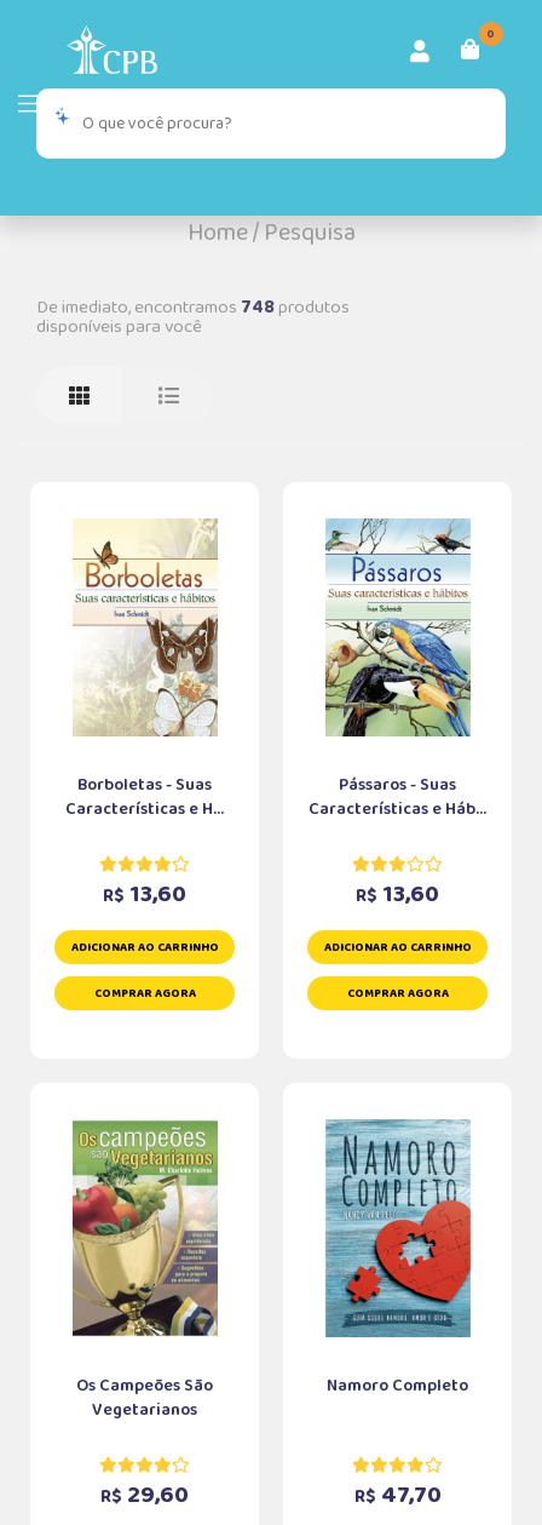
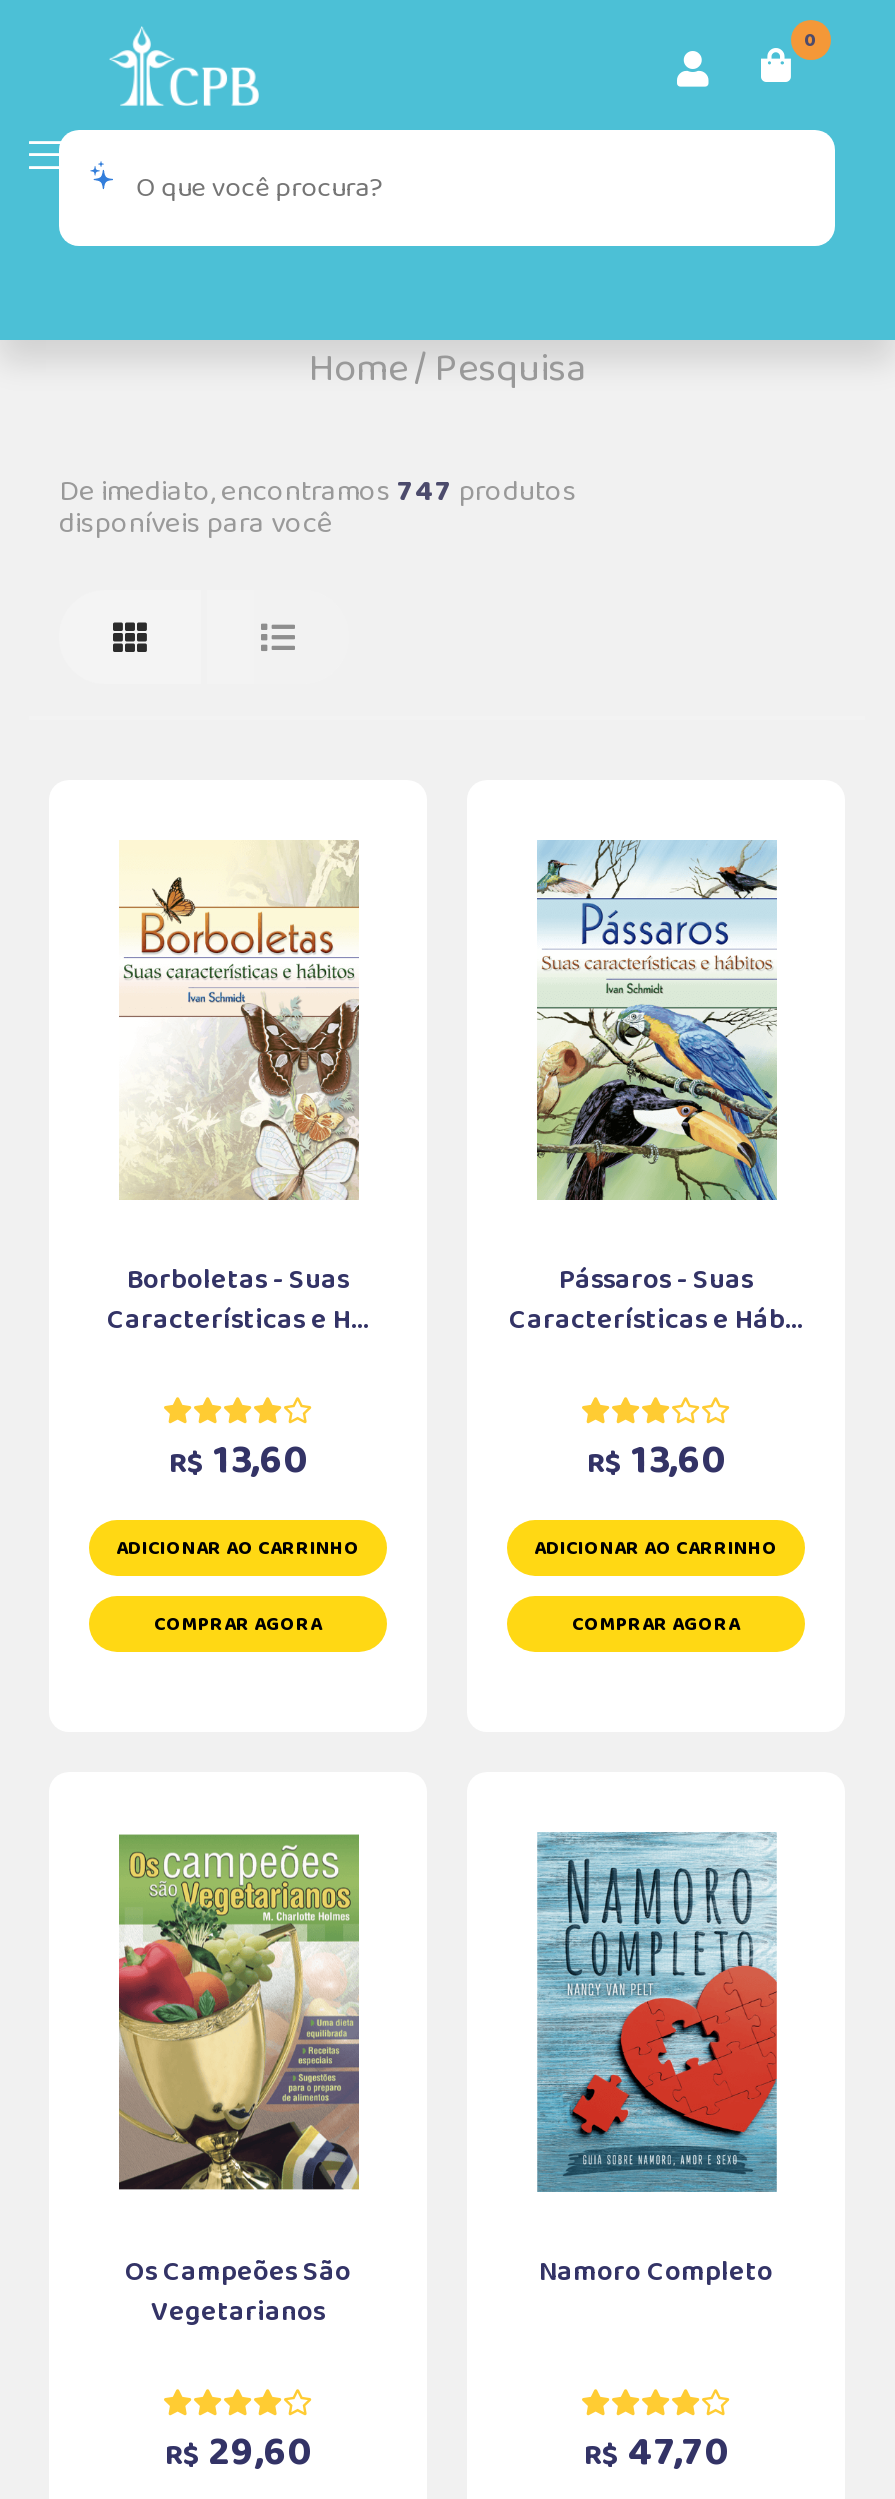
- De imediato, encontramos 748 produtos
+ De imediato, encontramos 747 produtos
